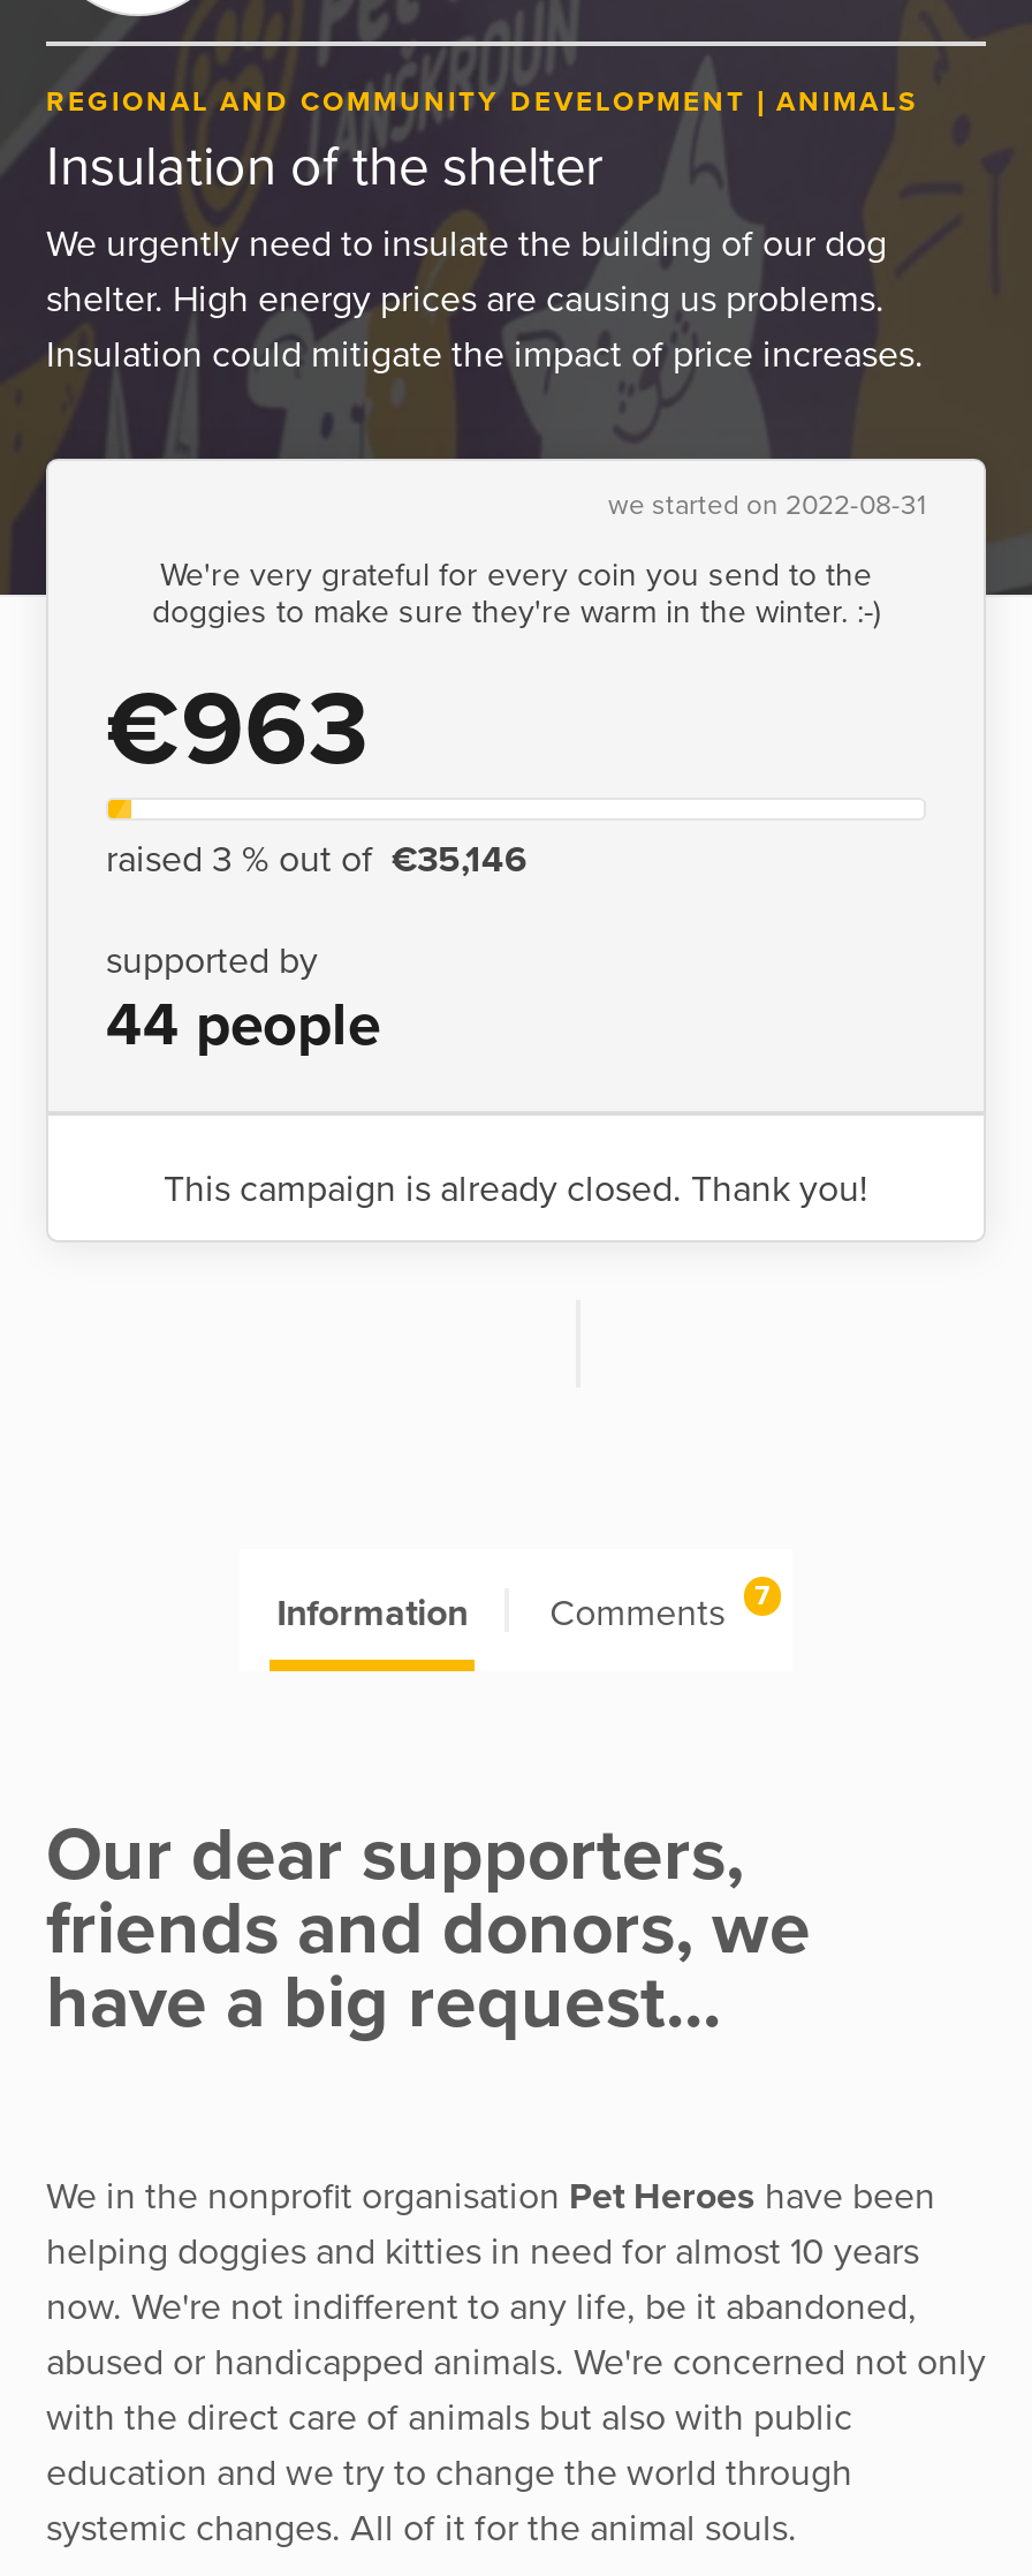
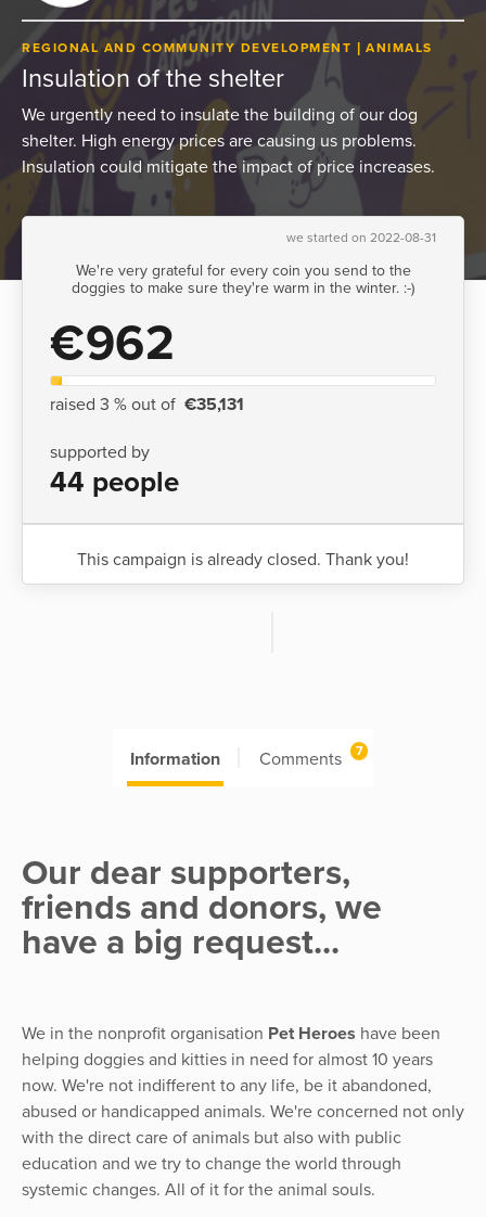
- €963
+ €962

- raised 3 % out of €35,146
+ raised 3 % out of €35,131
